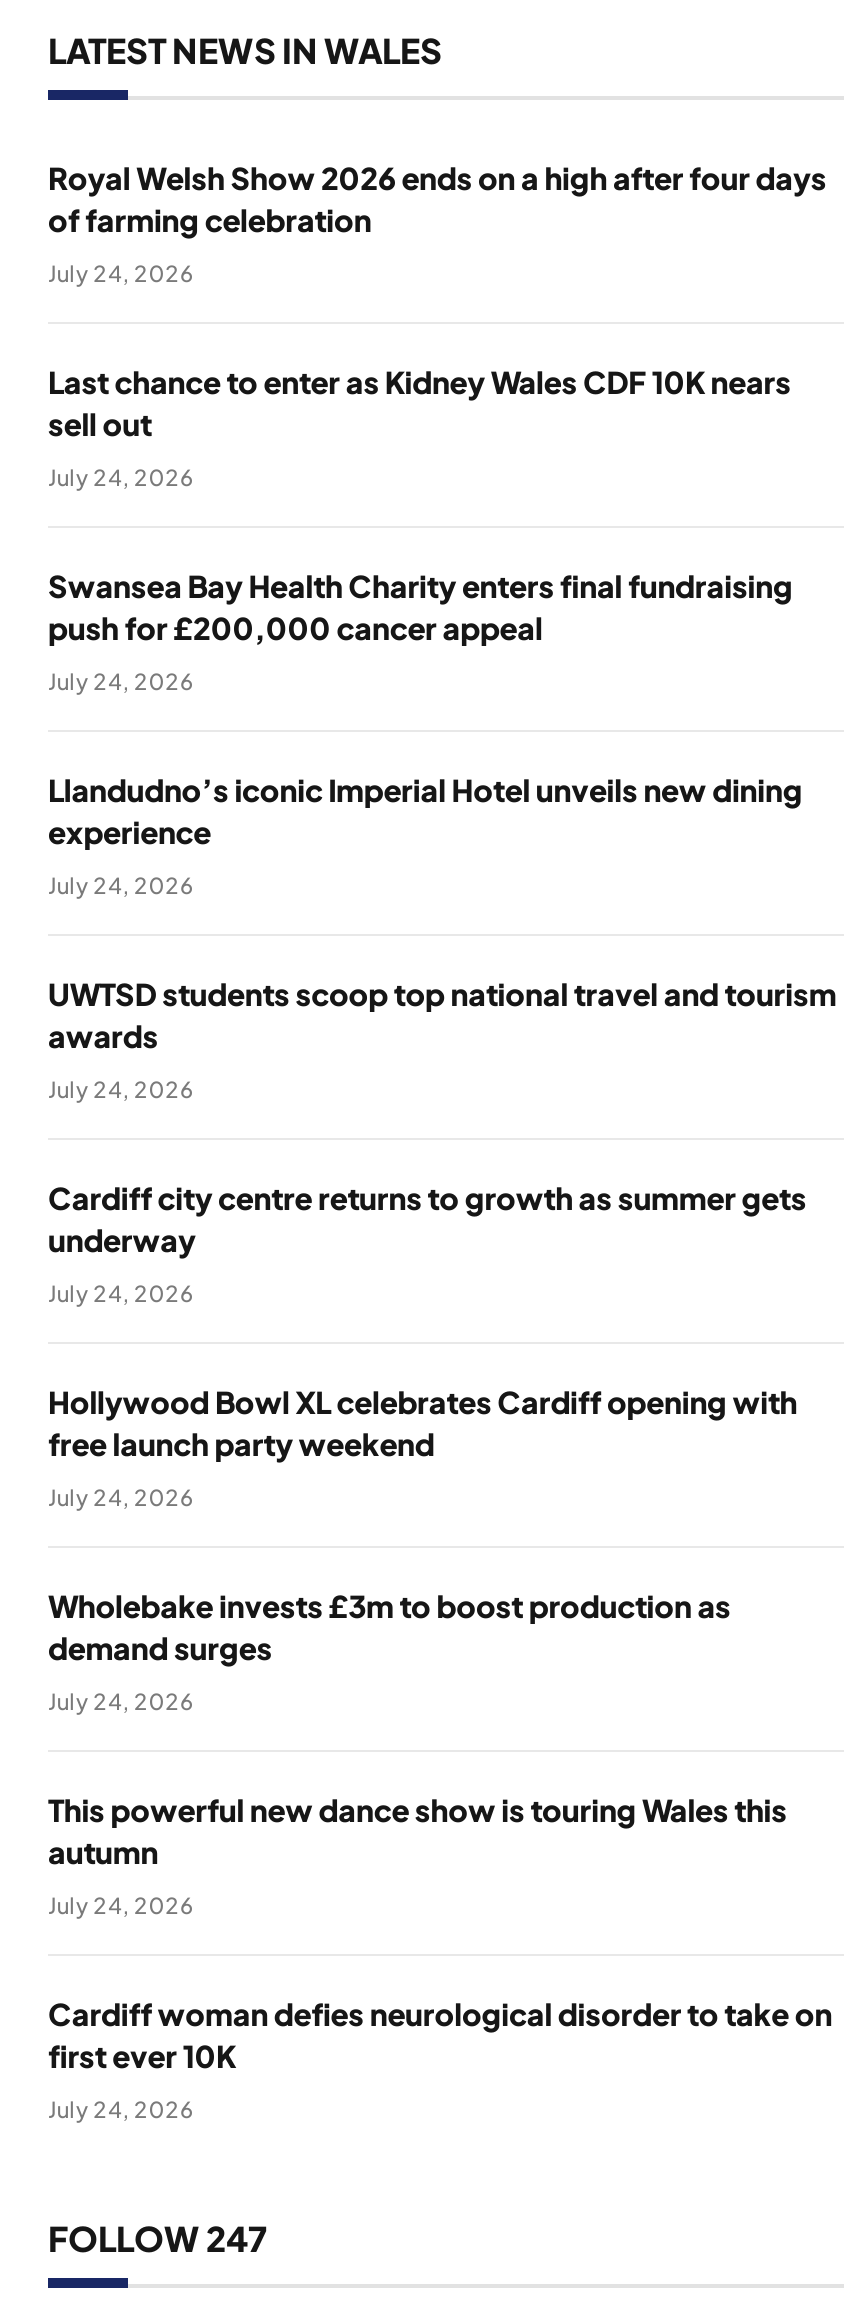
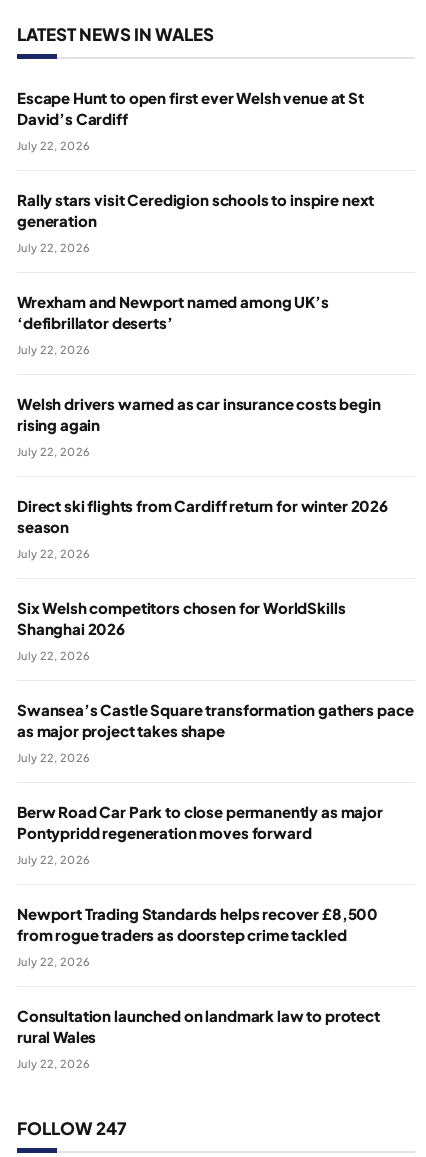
- Royal Welsh Show 2026 ends on a high after four days
- of farming celebration
+ Escape Hunt to open first ever Welsh venue at St
+ David’s Cardiff

- July 24, 2026
+ July 22, 2026

- Last chance to enter as Kidney Wales CDF 10K nears
- sell out
+ Rally stars visit Ceredigion schools to inspire next
+ generation

- July 24, 2026
+ July 22, 2026

- Swansea Bay Health Charity enters final fundraising
- push for £200,000 cancer appeal
+ Wrexham and Newport named among UK’s
+ ‘defibrillator deserts’

- July 24, 2026
+ July 22, 2026

- Llandudno’s iconic Imperial Hotel unveils new dining
- experience
+ Welsh drivers warned as car insurance costs begin
+ rising again

- July 24, 2026
+ July 22, 2026

- UWTSD students scoop top national travel and tourism
- awards
+ Direct ski flights from Cardiff return for winter 2026
+ season

- July 24, 2026
+ July 22, 2026

- Cardiff city centre returns to growth as summer gets
- underway
+ Six Welsh competitors chosen for WorldSkills
+ Shanghai 2026

- July 24, 2026
+ July 22, 2026

- Hollywood Bowl XL celebrates Cardiff opening with
- free launch party weekend
+ Swansea’s Castle Square transformation gathers pace
+ as major project takes shape

- July 24, 2026
+ July 22, 2026

- Wholebake invests £3m to boost production as
- demand surges
+ Berw Road Car Park to close permanently as major
+ Pontypridd regeneration moves forward

- July 24, 2026
+ July 22, 2026

- This powerful new dance show is touring Wales this
- autumn
+ Newport Trading Standards helps recover £8,500
+ from rogue traders as doorstep crime tackled

- July 24, 2026
+ July 22, 2026

- Cardiff woman defies neurological disorder to take on
- first ever 10K
+ Consultation launched on landmark law to protect
+ rural Wales

- July 24, 2026
+ July 22, 2026
